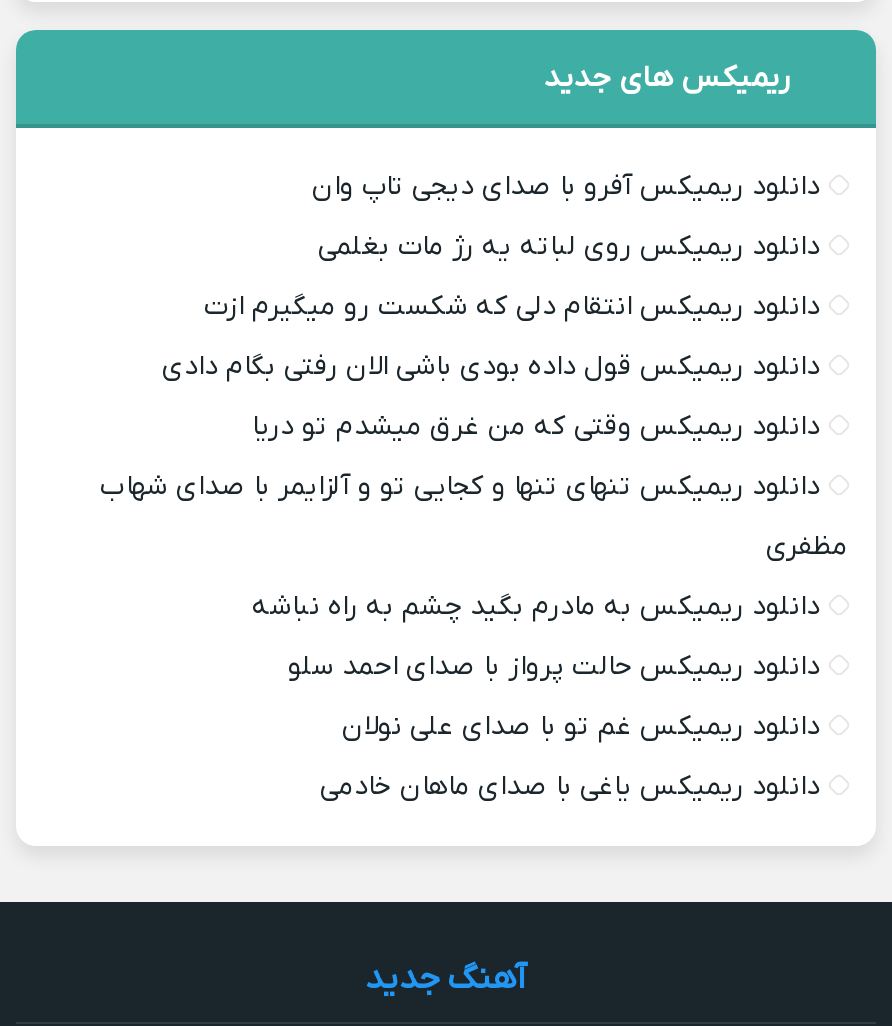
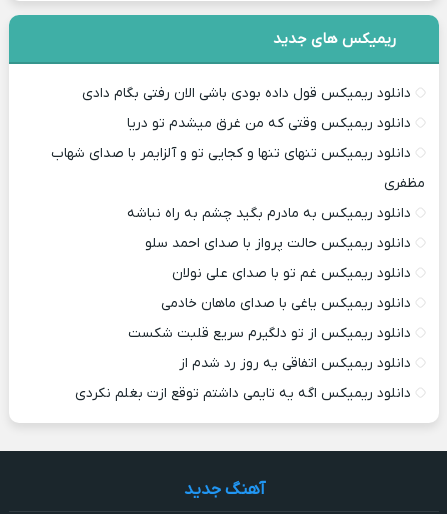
- دانلود ریمیکس آفرو با صدای ديجی تاپ وان
- دانلود ریمیکس روی لباته یه رژ مات بغلمی
- دانلود ریمیکس انتقام دلی که شکست رو میگیرم ازت

moved up: دانلود ریمیکس قول داده بودی باشی الان رفتی بگام دادی | دانلود ریمیکس وقتی که من غرق میشدم تو دریا | دانلود ریمیکس تنهای تنها و کجایی تو و آلزایمر با صدای شهاب | مظفری | دانلود ریمیکس به مادرم بگید چشم به راه نباشه | دانلود ریمیکس حالت پرواز با صدای احمد سلو | دانلود ریمیکس غم تو با صدای علی نولان | دانلود ریمیکس یاغی با صدای ماهان خادمی

+ دانلود ریمیکس از تو دلگیرم سریع قلبت شکست
+ دانلود ریمیکس اتفاقی یه روز رد شدم از
+ دانلود ریمیکس اگه یه تایمی داشتم توقع ازت بغلم نکردی
